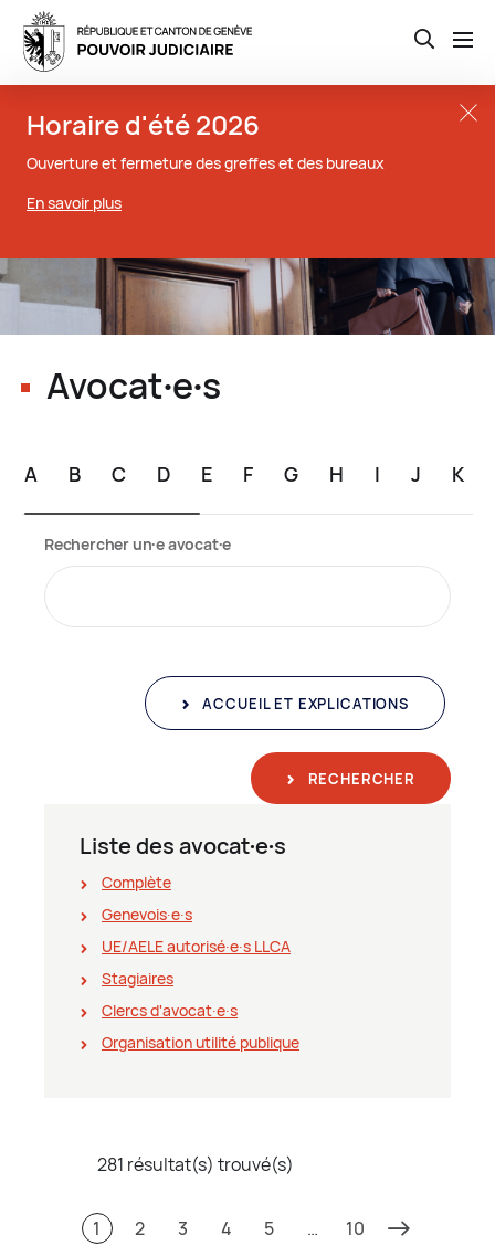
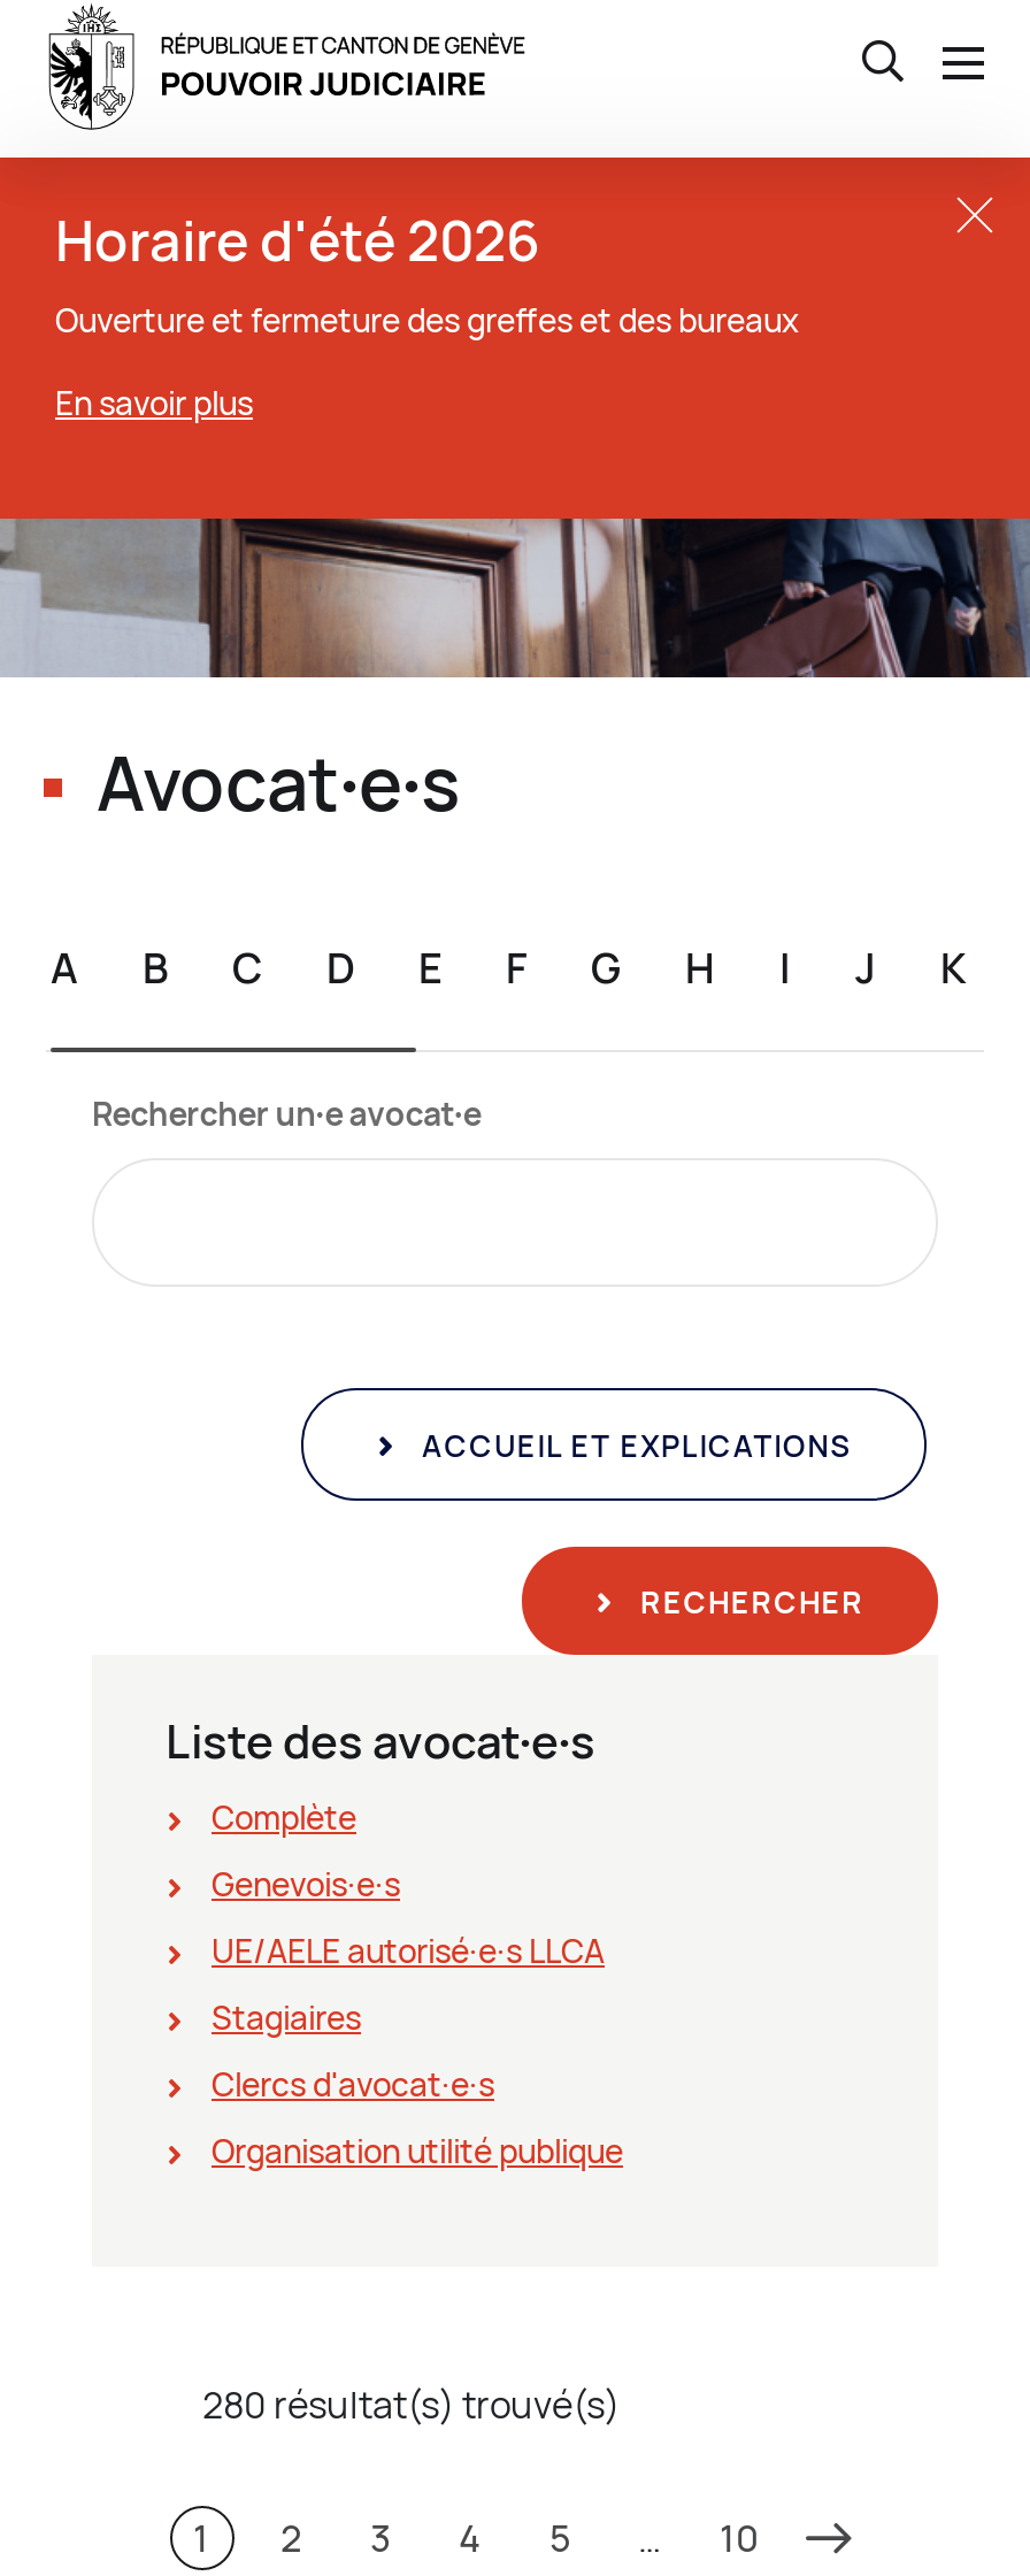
- 281 résultat(s) trouvé(s)
+ 280 résultat(s) trouvé(s)
